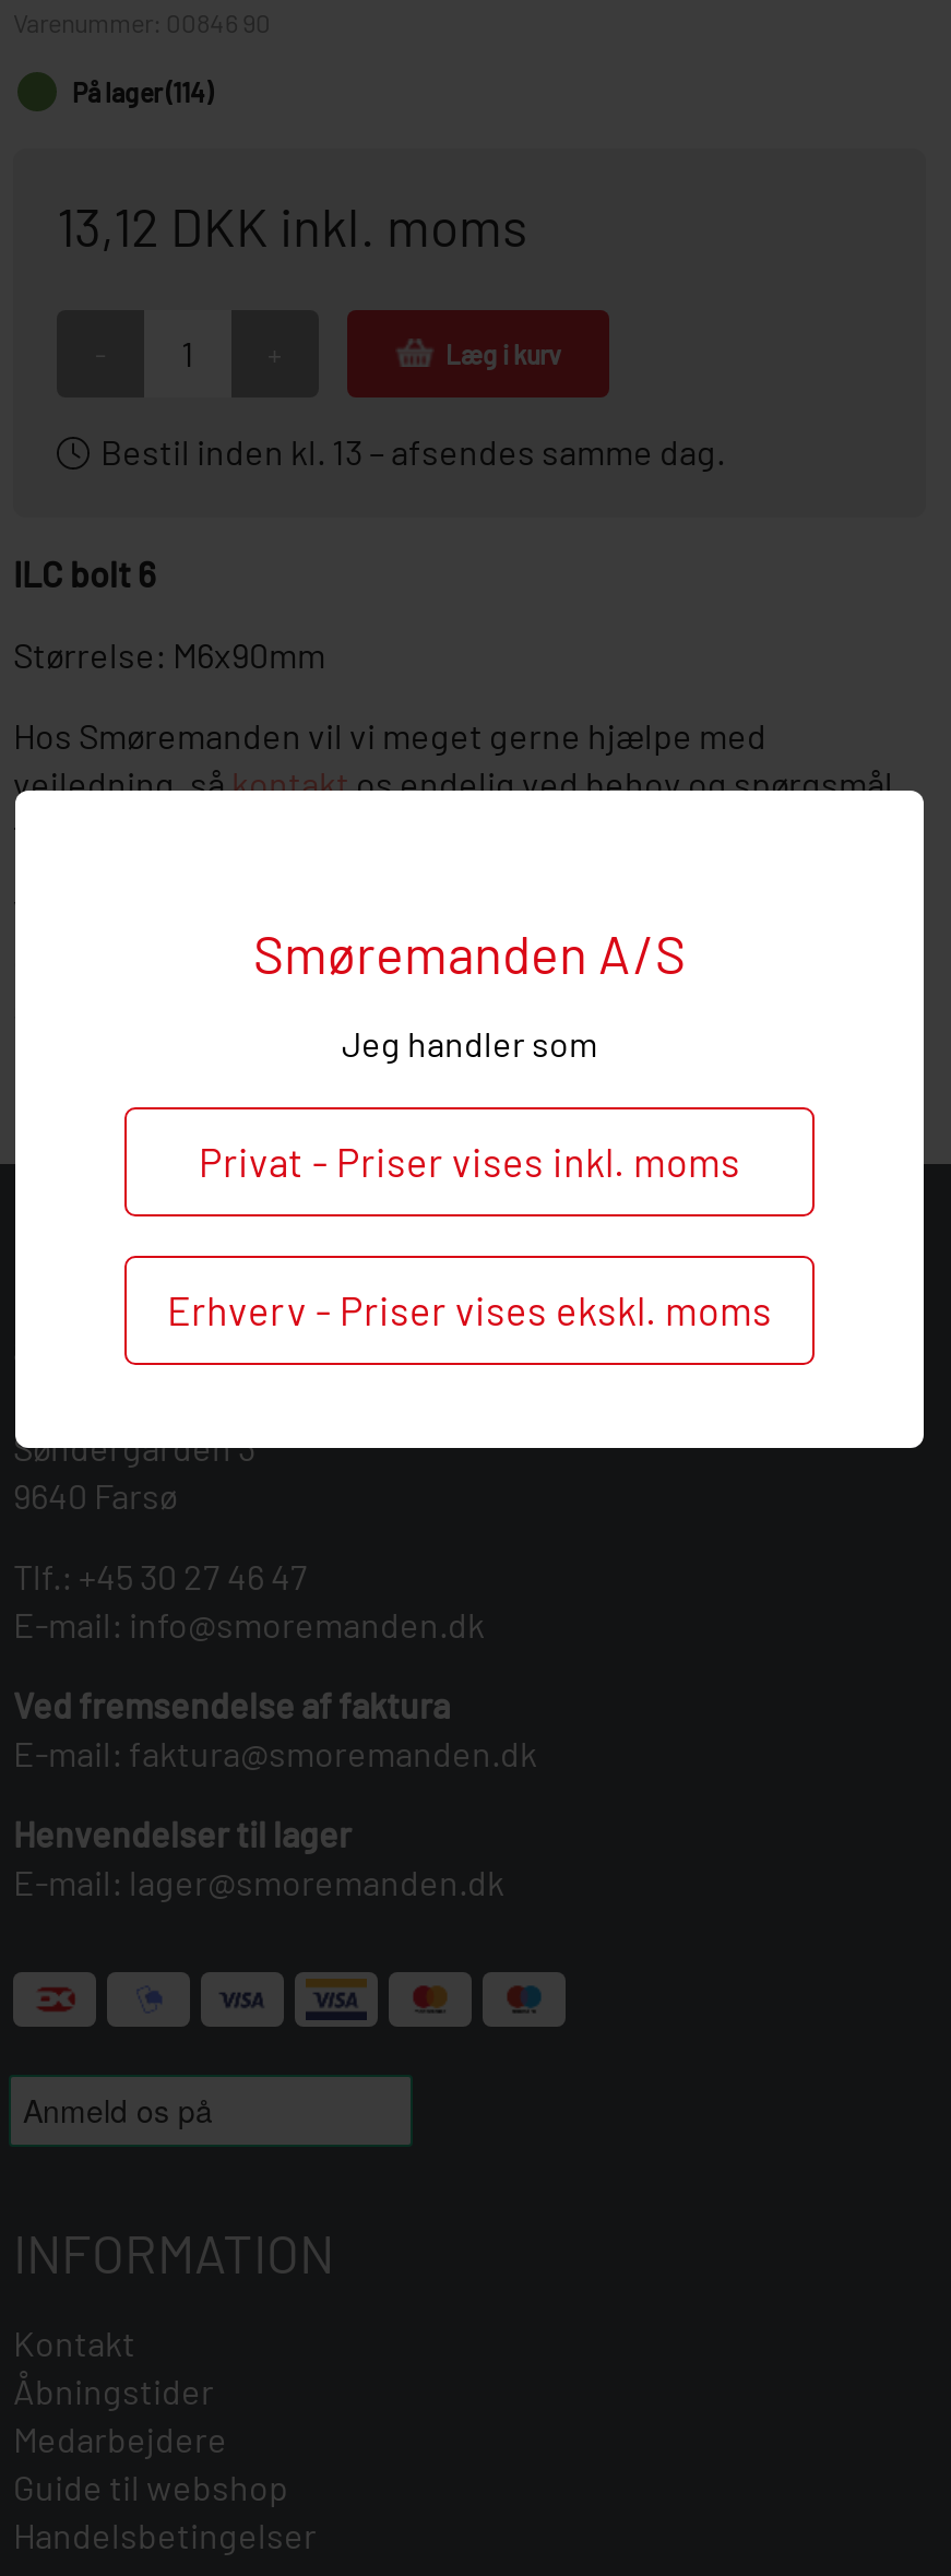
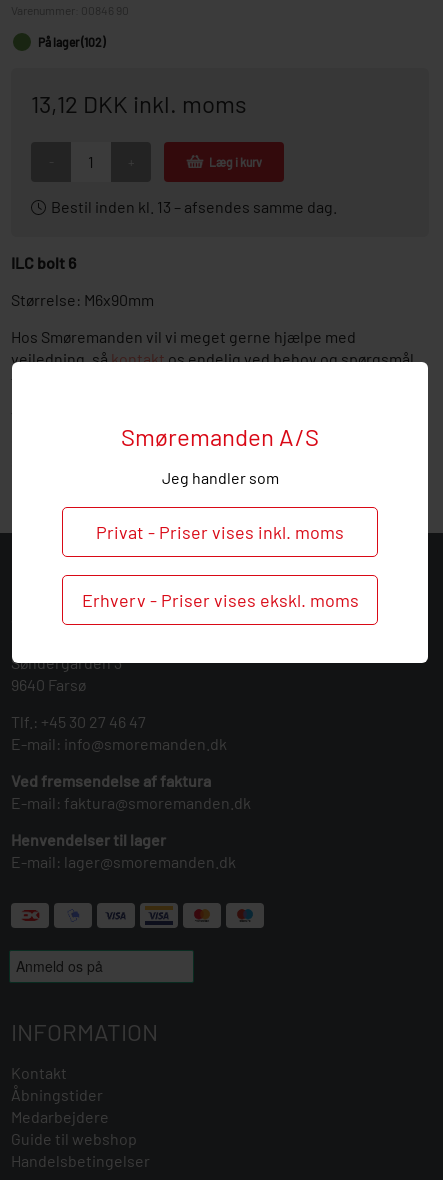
- På lager (114)
+ På lager (102)
